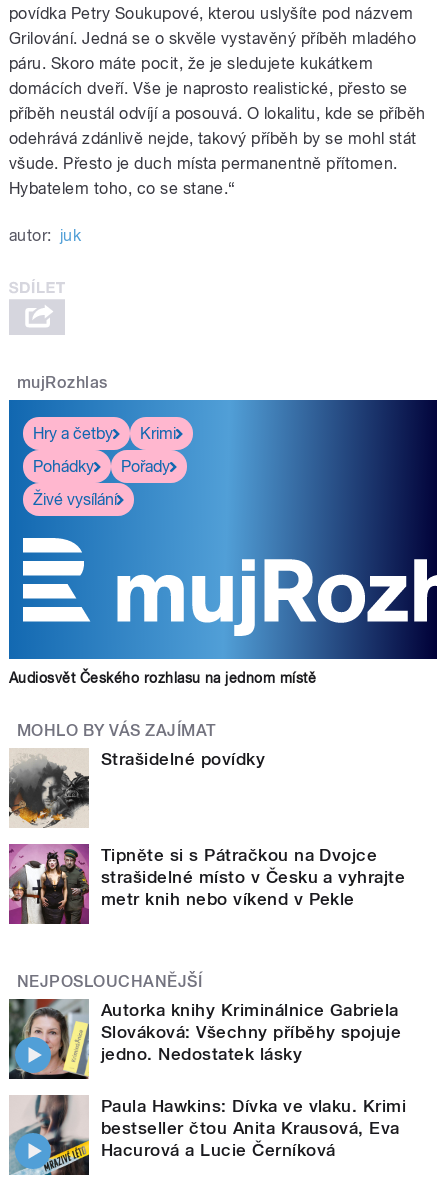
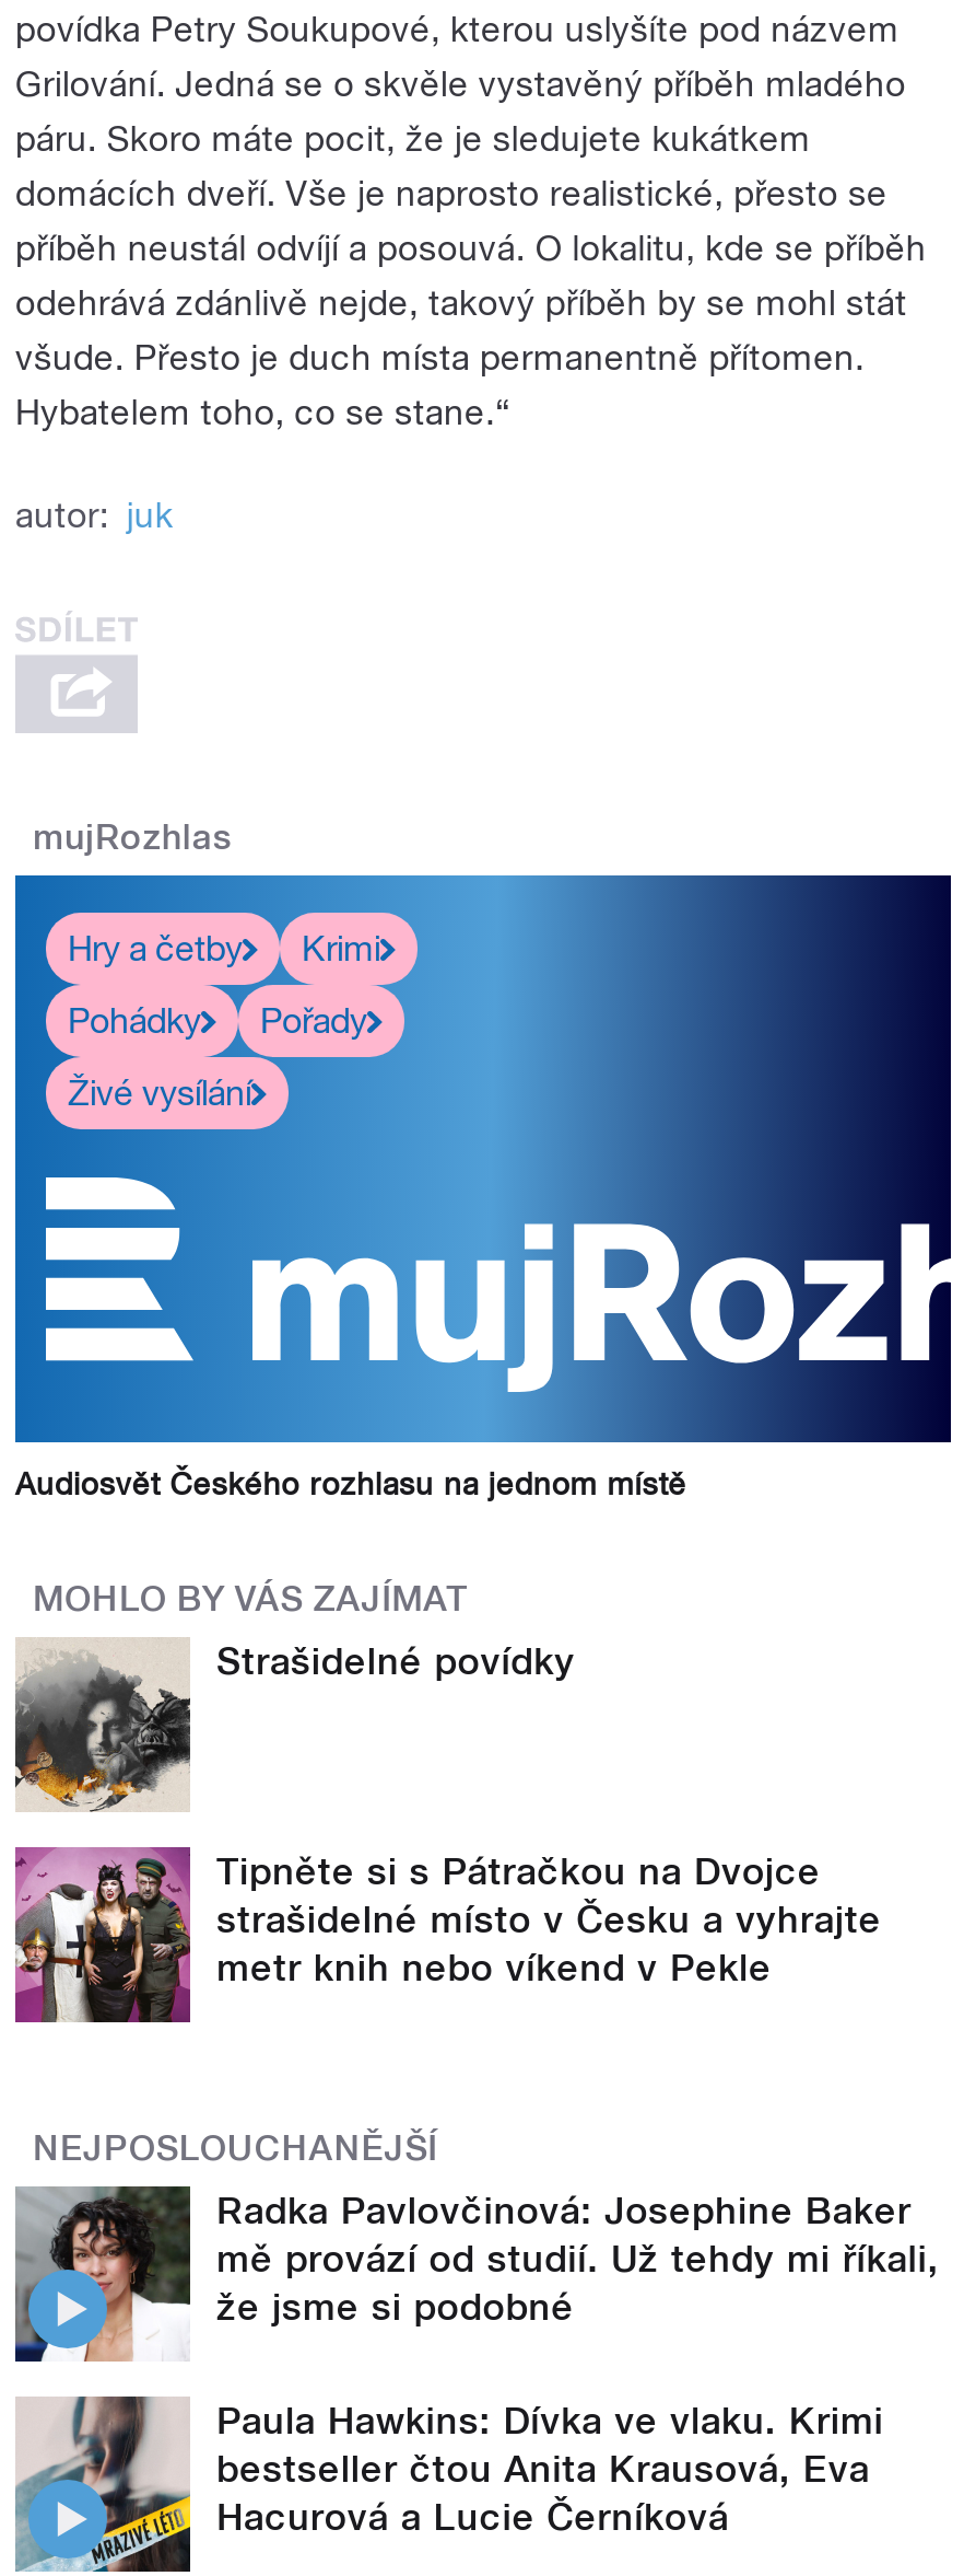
- [image]
- Autorka knihy Kriminálnice Gabriela
- Slováková: Všechny příběhy spojuje
- jedno. Nedostatek lásky
+ [image]
+ Radka Pavlovčinová: Josephine Baker
+ mě provází od studií. Už tehdy mi říkali,
+ že jsme si podobné
